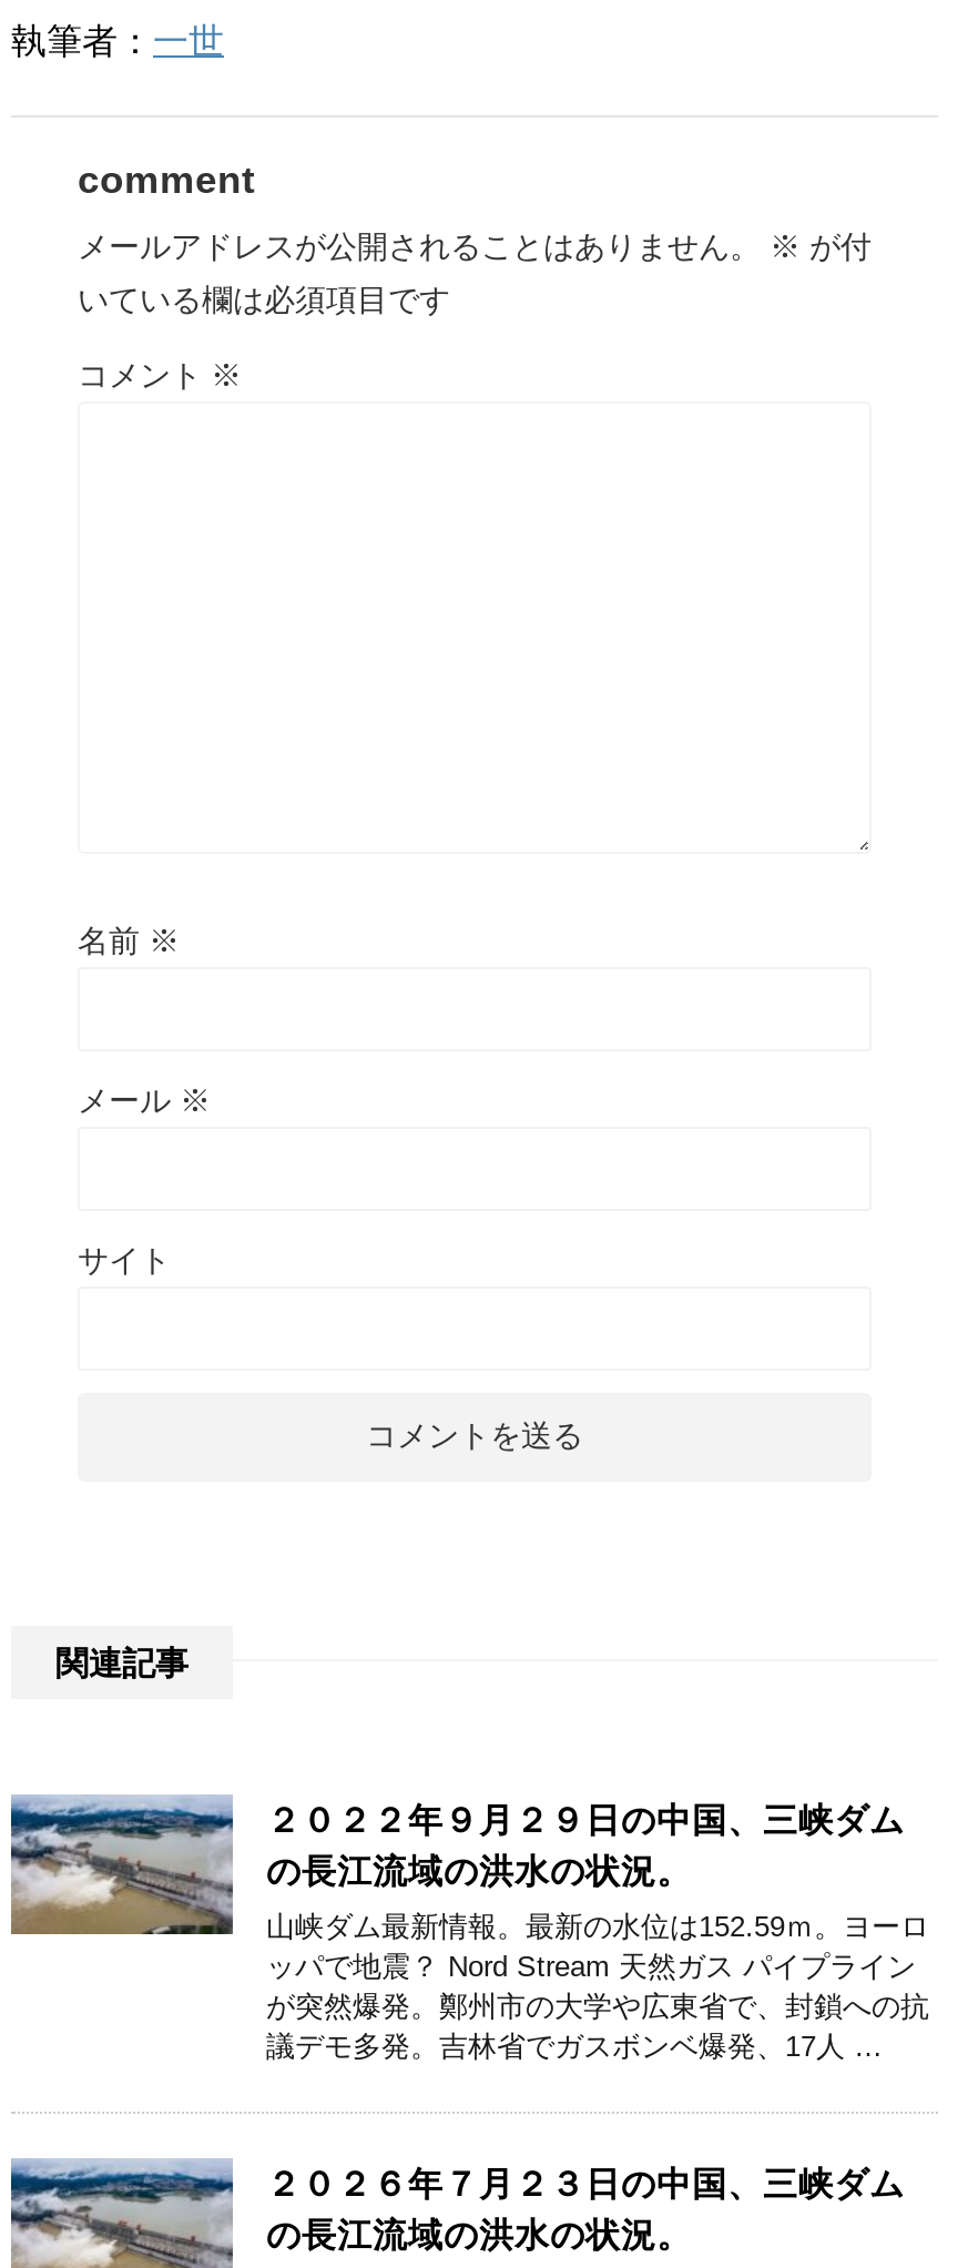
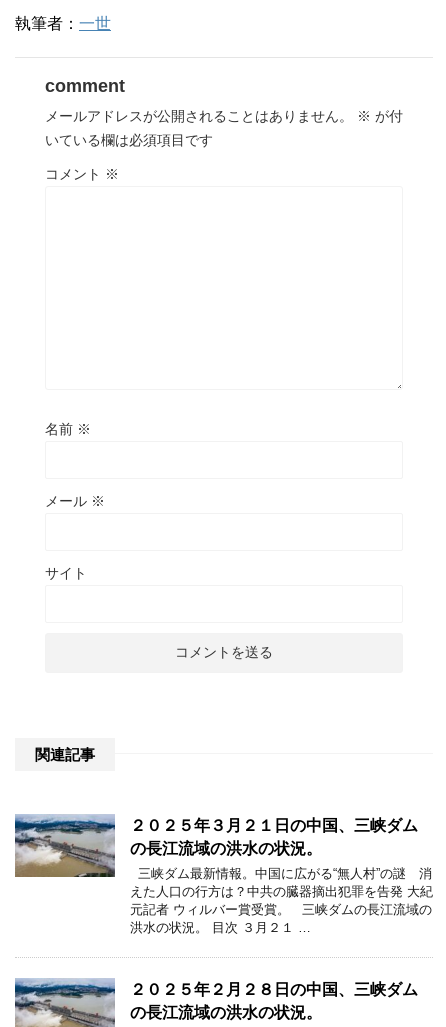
- ２０２２年９月２９日の中国、三峡ダム
+ ２０２５年３月２１日の中国、三峡ダム

- 山峡ダム最新情報。最新の水位は152.59ｍ。ヨーロ
- ッパで地震？ Nord Stream 天然ガス パイプライン
- が突然爆発。鄭州市の大学や広東省で、封鎖への抗
- 議デモ多発。吉林省でガスボンベ爆発、17人 …
+ 三峡ダム最新情報。中国に広がる“無人村”の謎 消
+ えた人口の行方は？中共の臓器摘出犯罪を告発 大紀
+ 元記者 ウィルバー賞受賞。 三峡ダムの長江流域の
+ 洪水の状況。 目次 ３月２１ …

- ２０２６年７月２３日の中国、三峡ダム
+ ２０２５年２月２８日の中国、三峡ダム
